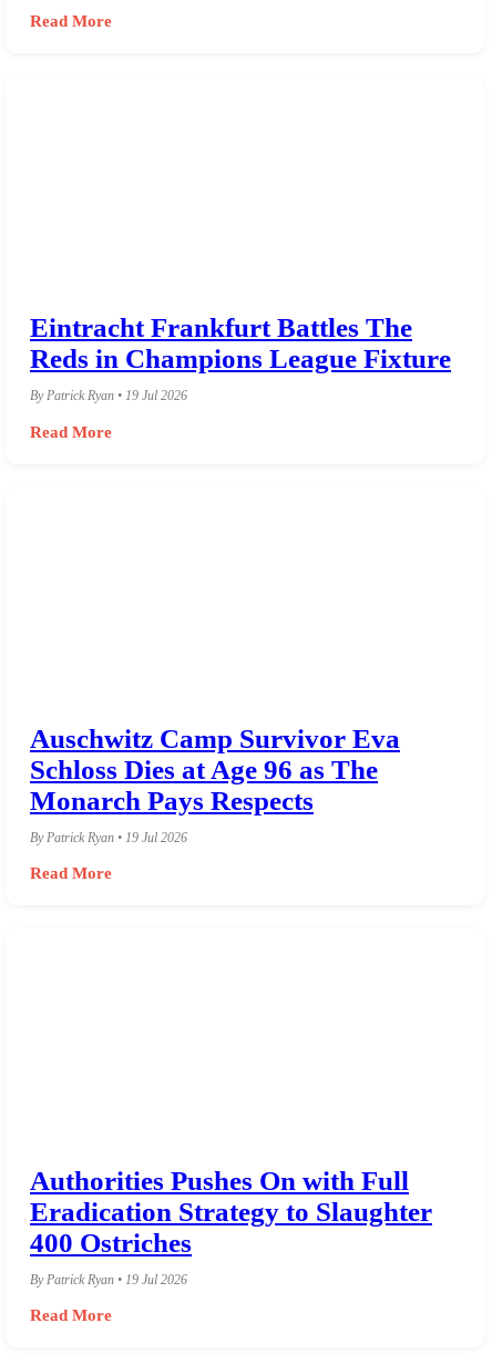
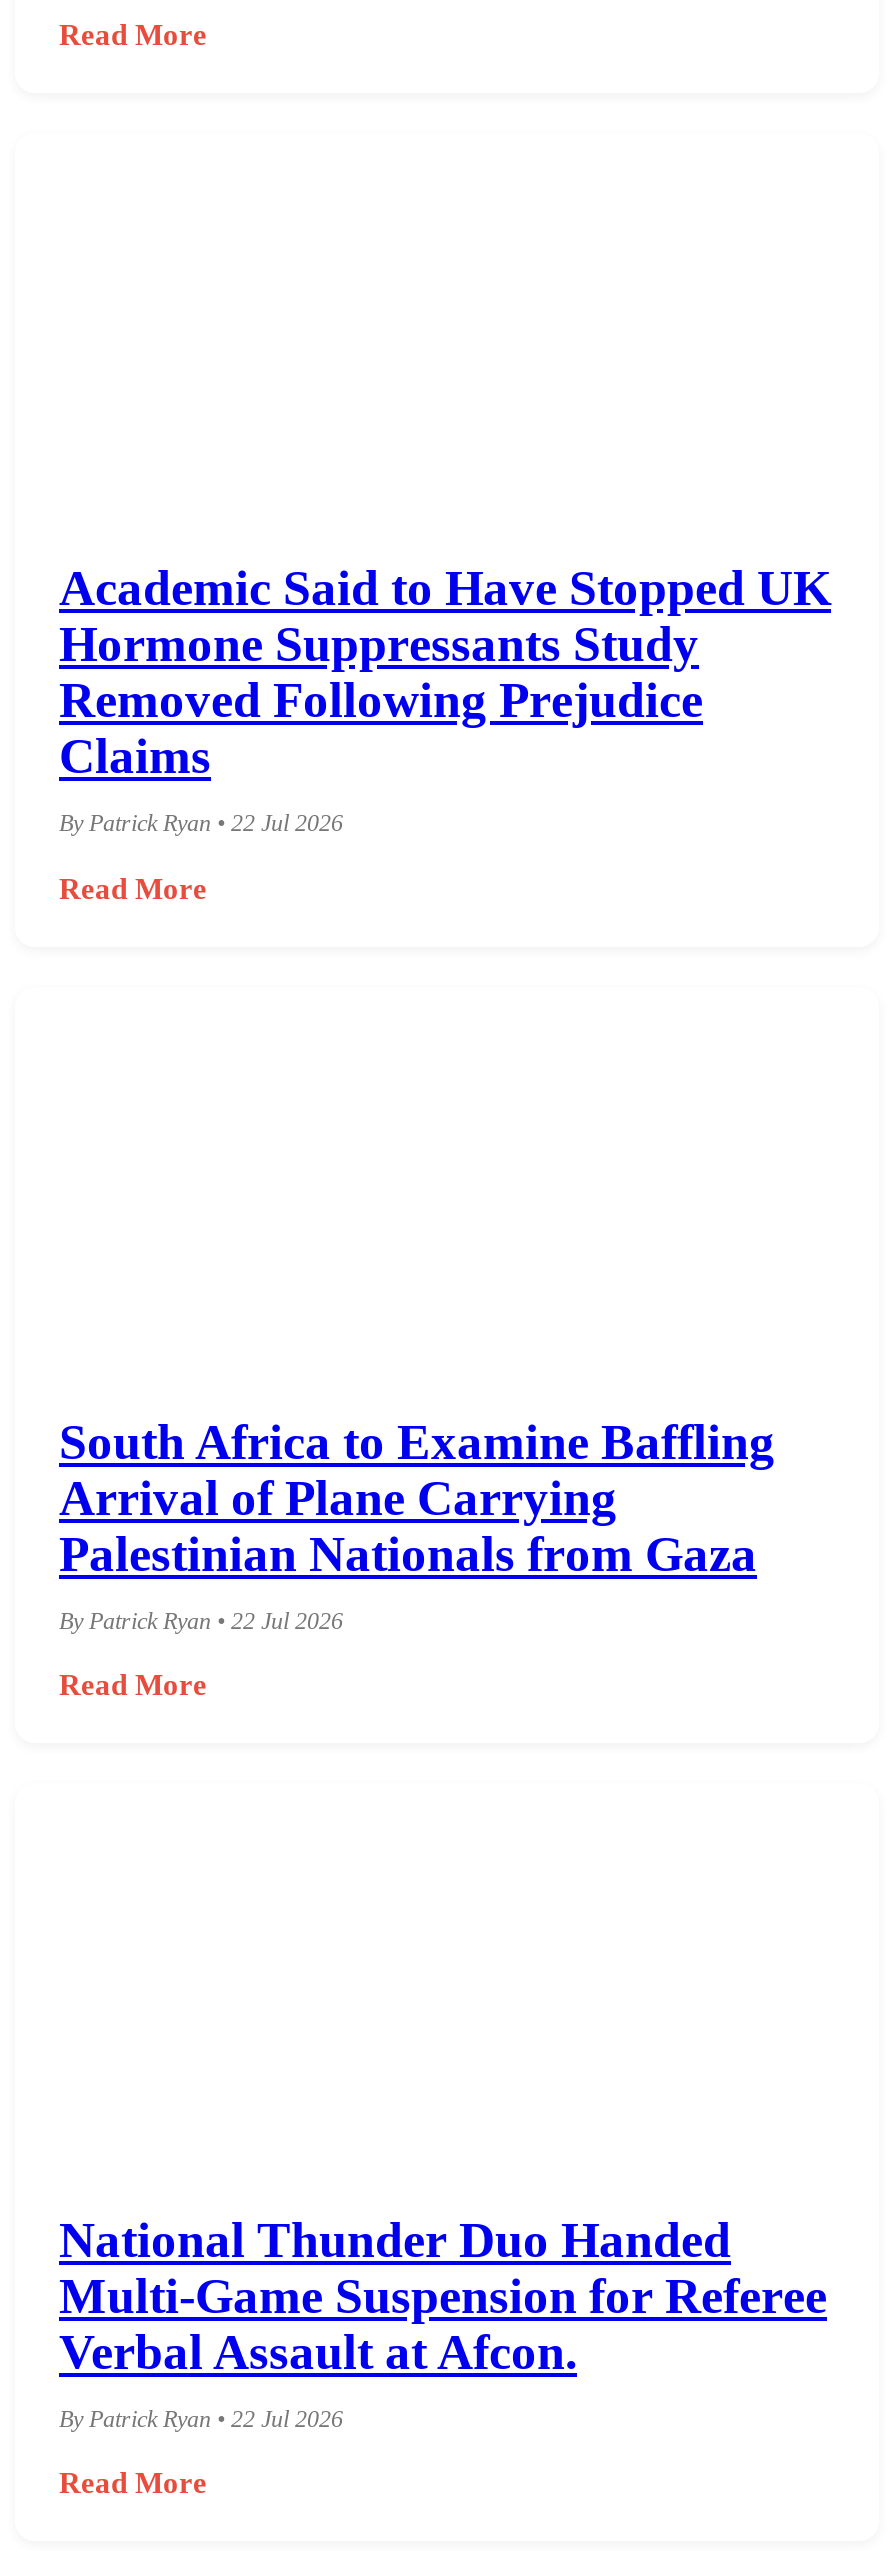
- Eintracht Frankfurt Battles The
- Reds in Champions League Fixture
+ Academic Said to Have Stopped UK
+ Hormone Suppressants Study
+ Removed Following Prejudice
+ Claims

- By Patrick Ryan • 19 Jul 2026
+ By Patrick Ryan • 22 Jul 2026

- Auschwitz Camp Survivor Eva
- Schloss Dies at Age 96 as The
- Monarch Pays Respects
+ South Africa to Examine Baffling
+ Arrival of Plane Carrying
+ Palestinian Nationals from Gaza

- By Patrick Ryan • 19 Jul 2026
+ By Patrick Ryan • 22 Jul 2026

- Authorities Pushes On with Full
- Eradication Strategy to Slaughter
- 400 Ostriches
+ National Thunder Duo Handed
+ Multi-Game Suspension for Referee
+ Verbal Assault at Afcon.

- By Patrick Ryan • 19 Jul 2026
+ By Patrick Ryan • 22 Jul 2026
